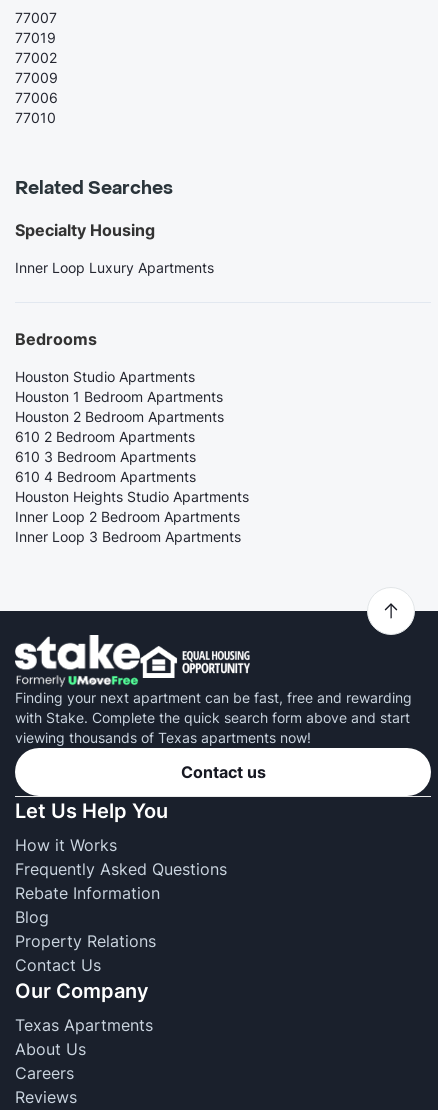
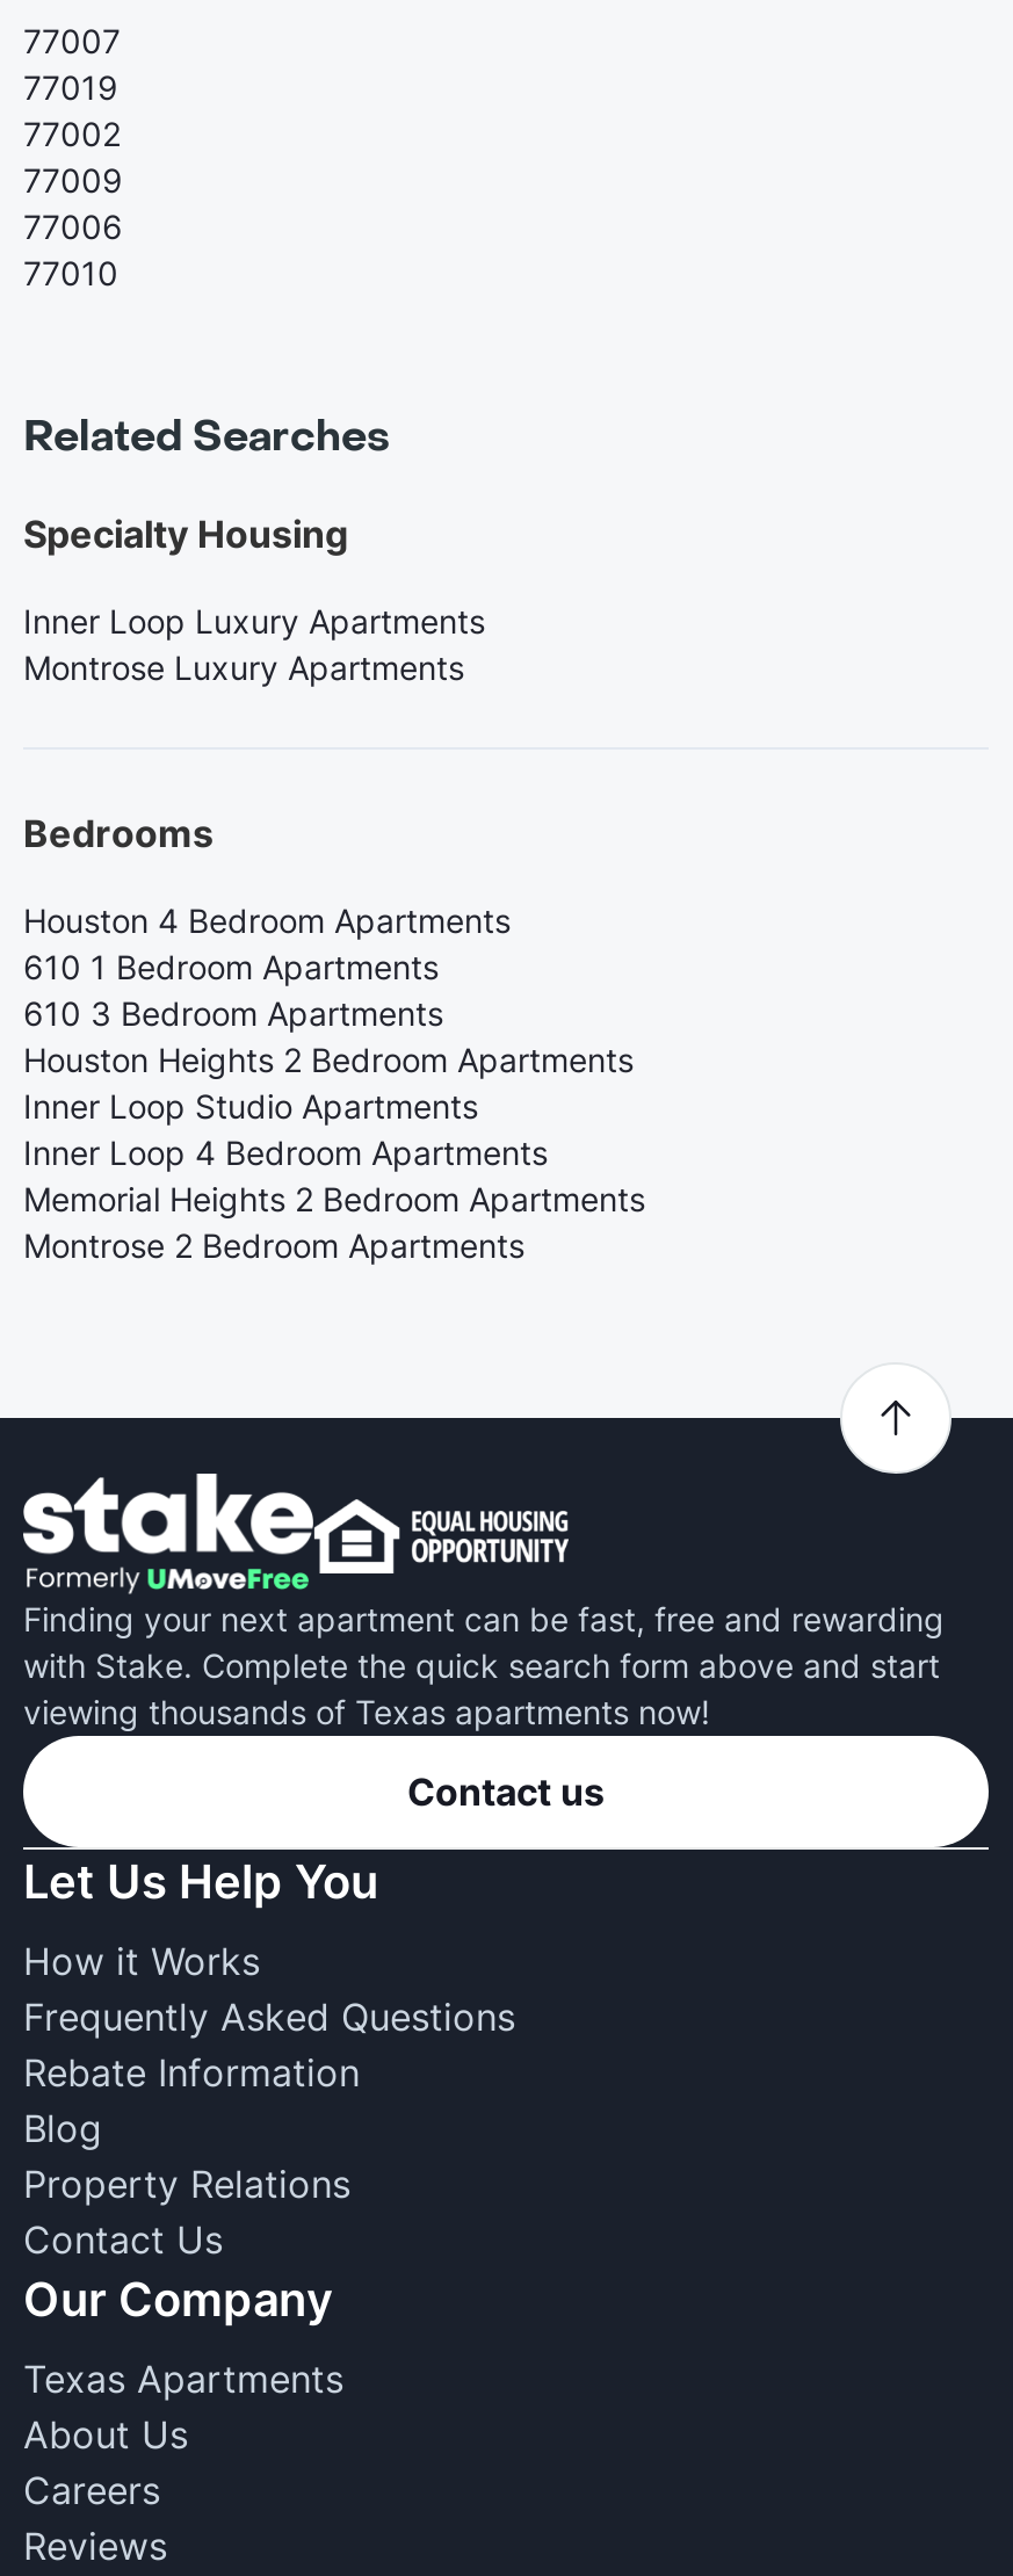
+ Montrose Luxury Apartments

moved down: Bedrooms

- Houston Studio Apartments
- Houston 1 Bedroom Apartments
- Houston 2 Bedroom Apartments
- 610 2 Bedroom Apartments
+ Houston 4 Bedroom Apartments
+ 610 1 Bedroom Apartments

moved up: 610 3 Bedroom Apartments

- 610 4 Bedroom Apartments
- Houston Heights Studio Apartments
- Inner Loop 2 Bedroom Apartments
- Inner Loop 3 Bedroom Apartments
+ Houston Heights 2 Bedroom Apartments
+ Inner Loop Studio Apartments
+ Inner Loop 4 Bedroom Apartments
+ Memorial Heights 2 Bedroom Apartments
+ Montrose 2 Bedroom Apartments
